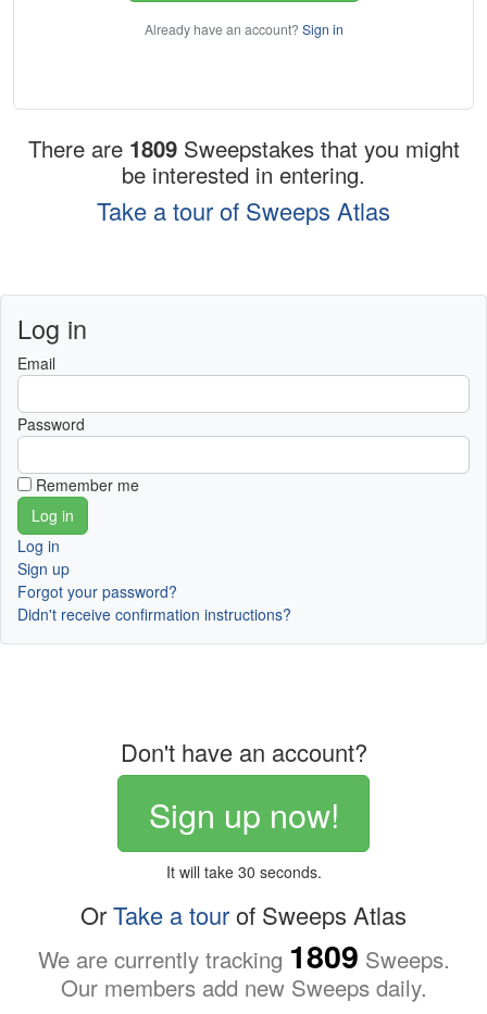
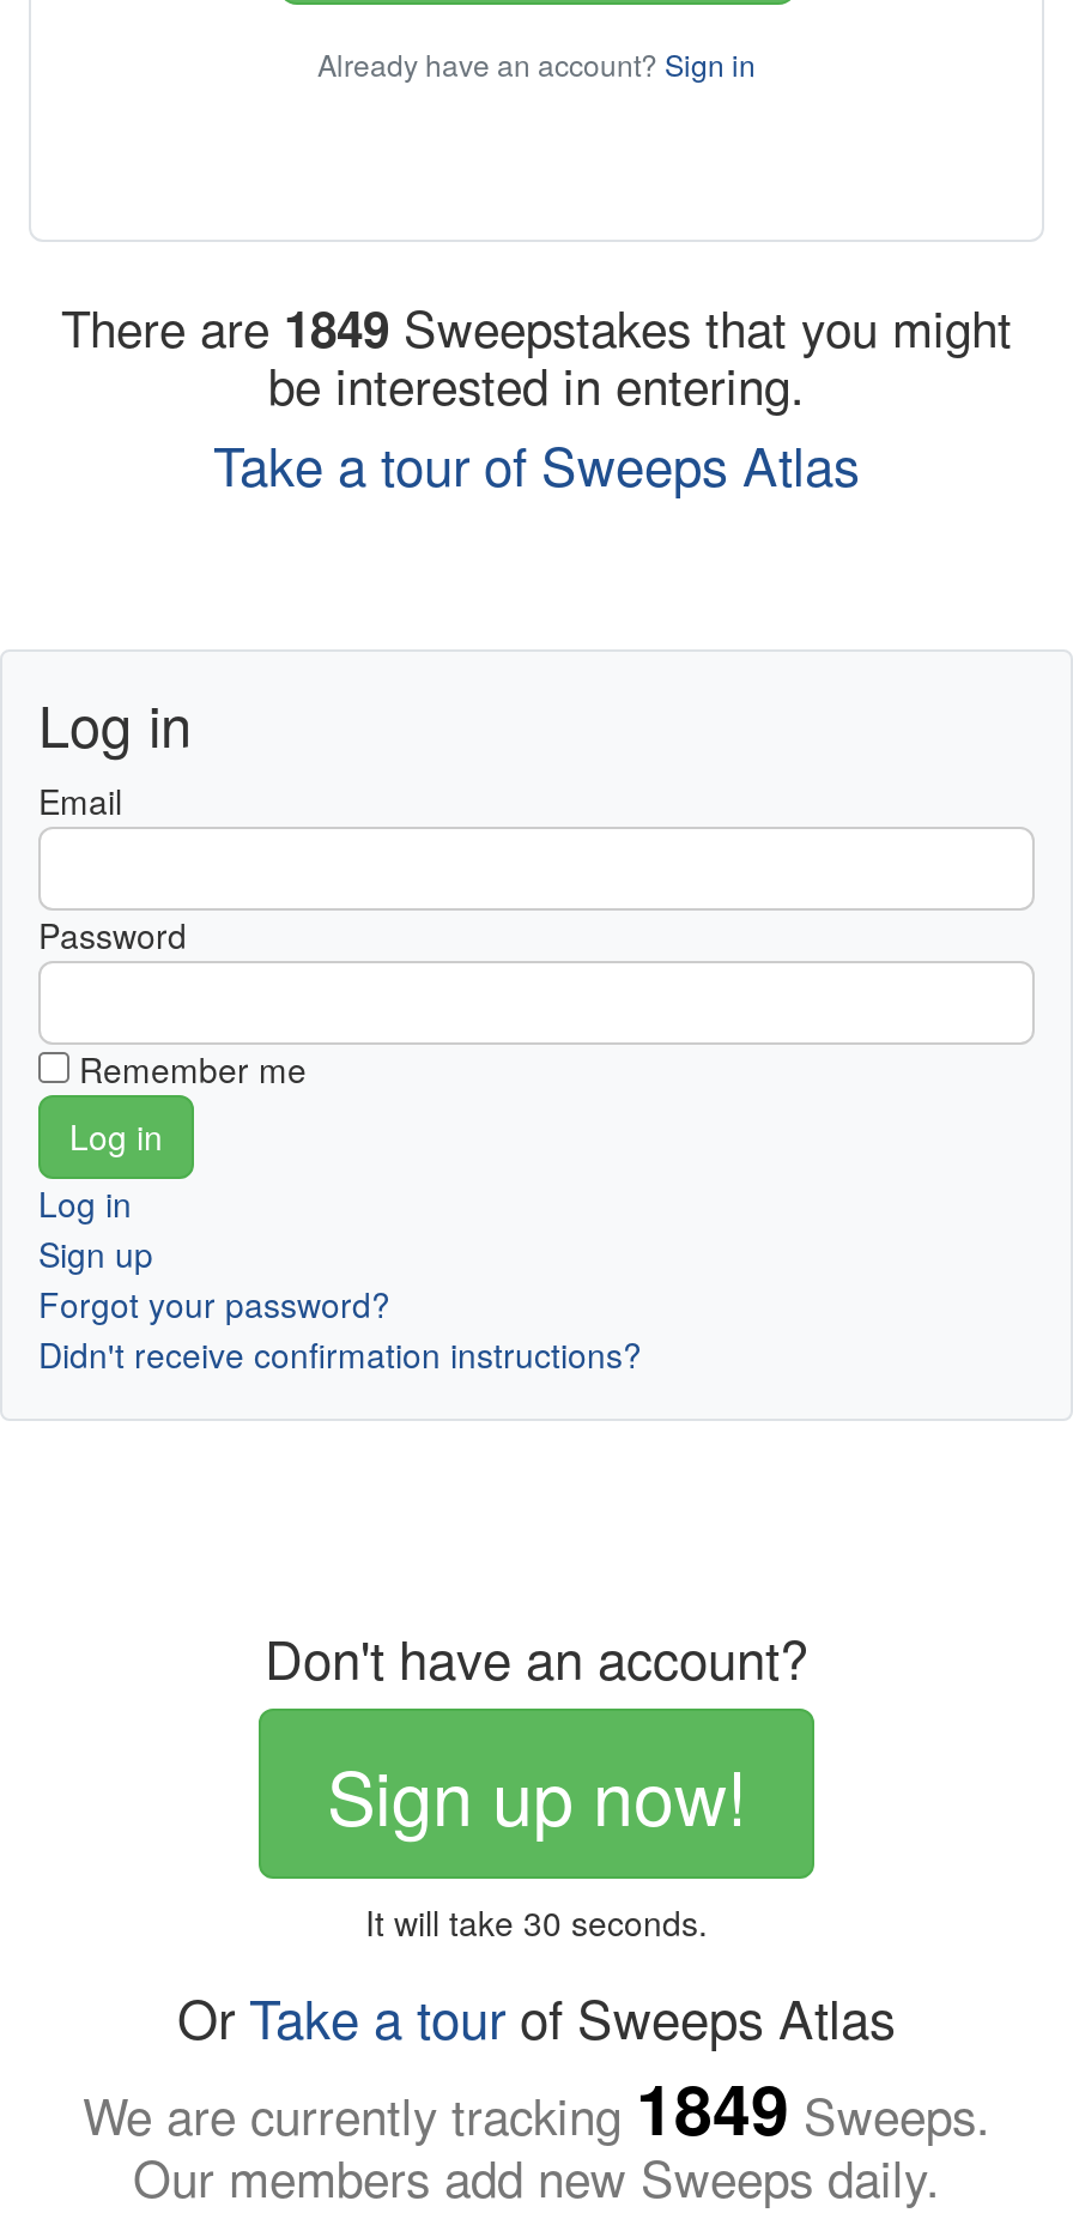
- There are 1809 Sweepstakes that you might
+ There are 1849 Sweepstakes that you might

- We are currently tracking 1809 Sweeps.
+ We are currently tracking 1849 Sweeps.
